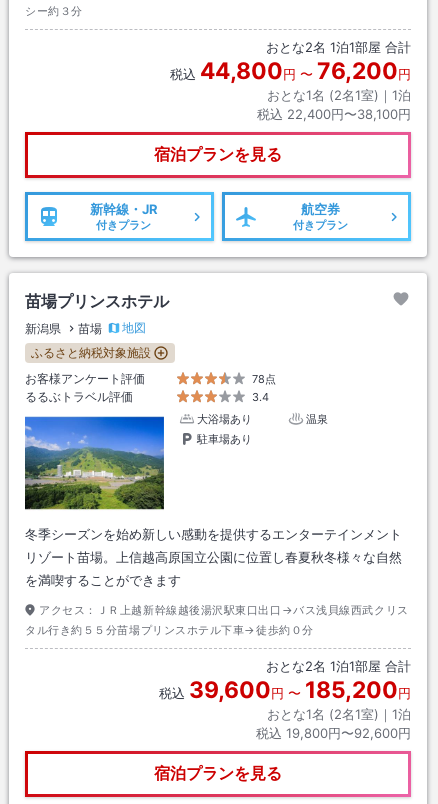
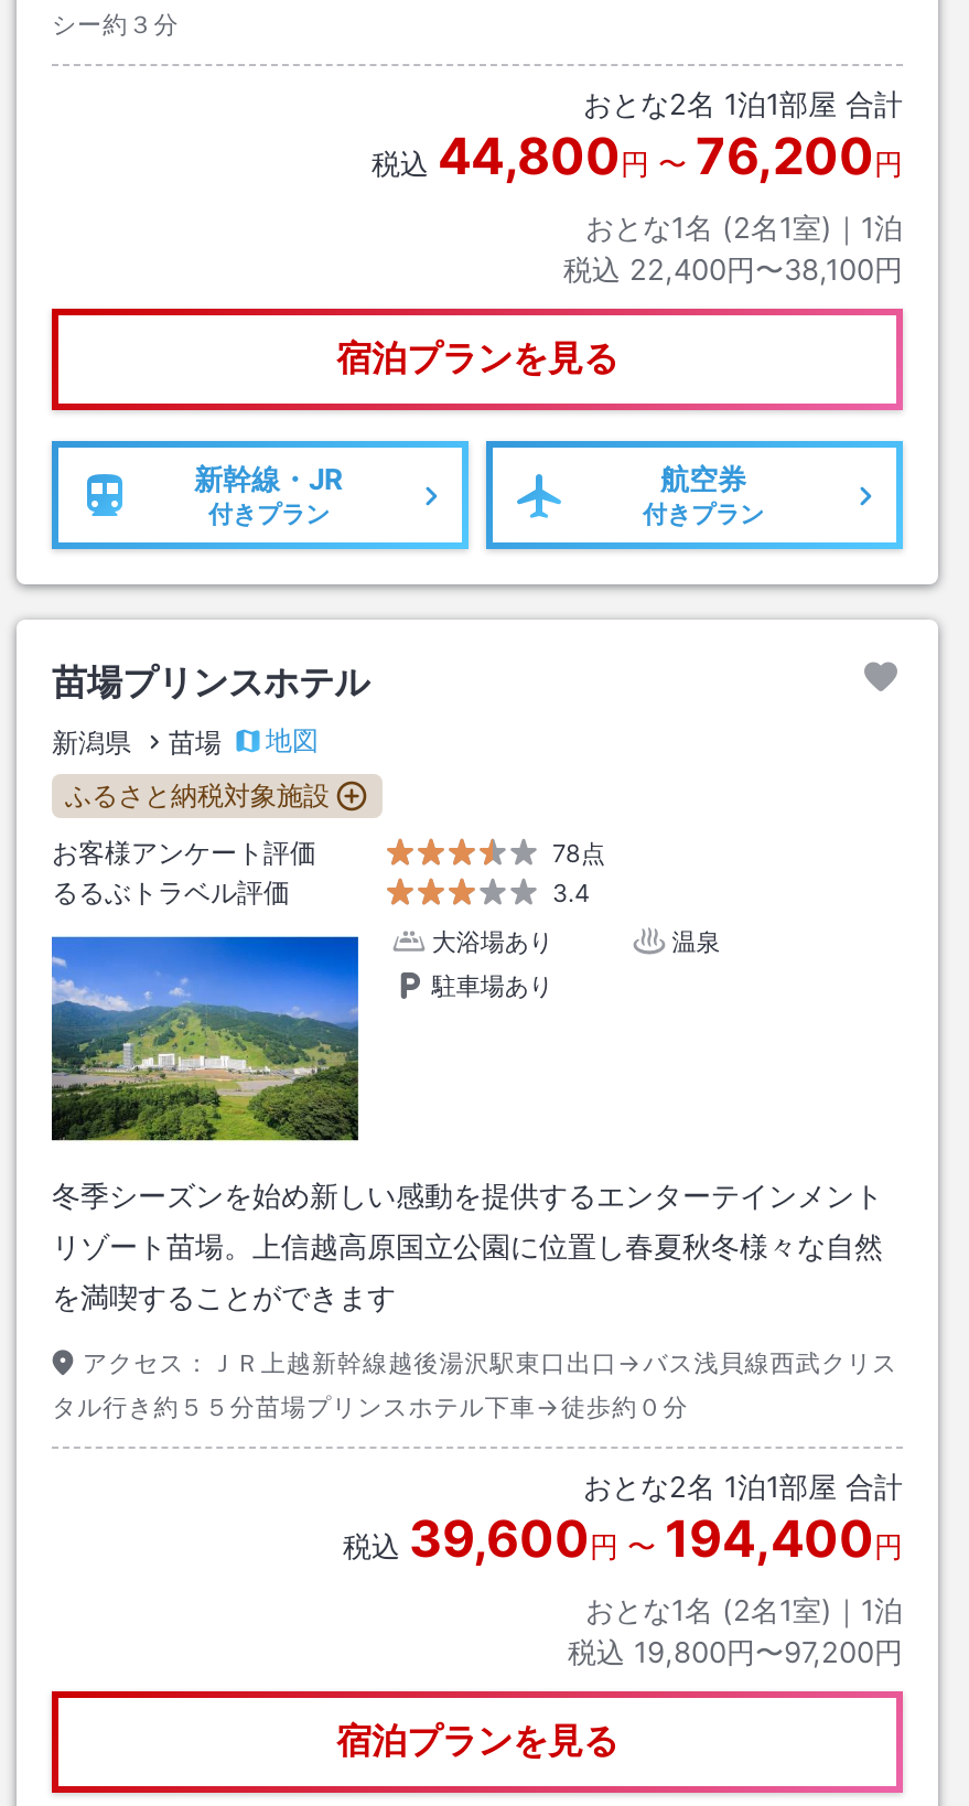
- おとな2名1泊1部屋 合計
+ おとな2名 1泊1部屋 合計

- おとな2名1泊1部屋 合計
+ おとな2名 1泊1部屋 合計

- 税込39,600円〜185,200円
+ 税込39,600円〜194,400円

- 税込 19,800円〜92,600円
+ 税込 19,800円〜97,200円
